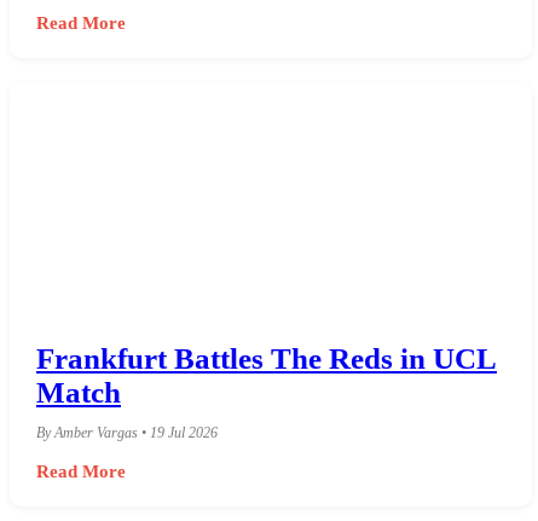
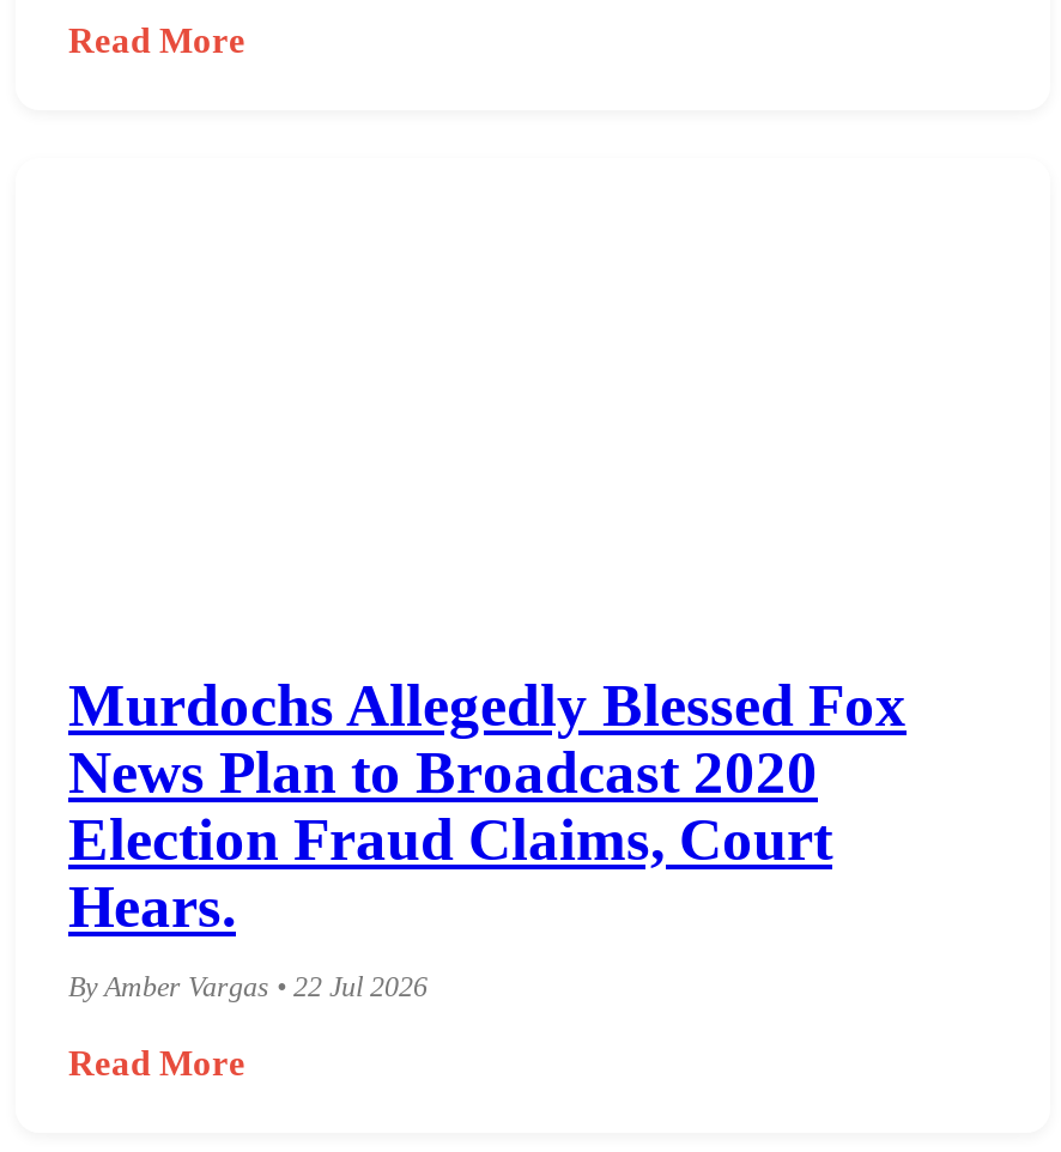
- Frankfurt Battles The Reds in UCL
- Match
+ Murdochs Allegedly Blessed Fox
+ News Plan to Broadcast 2020
+ Election Fraud Claims, Court
+ Hears.

- By Amber Vargas • 19 Jul 2026
+ By Amber Vargas • 22 Jul 2026
